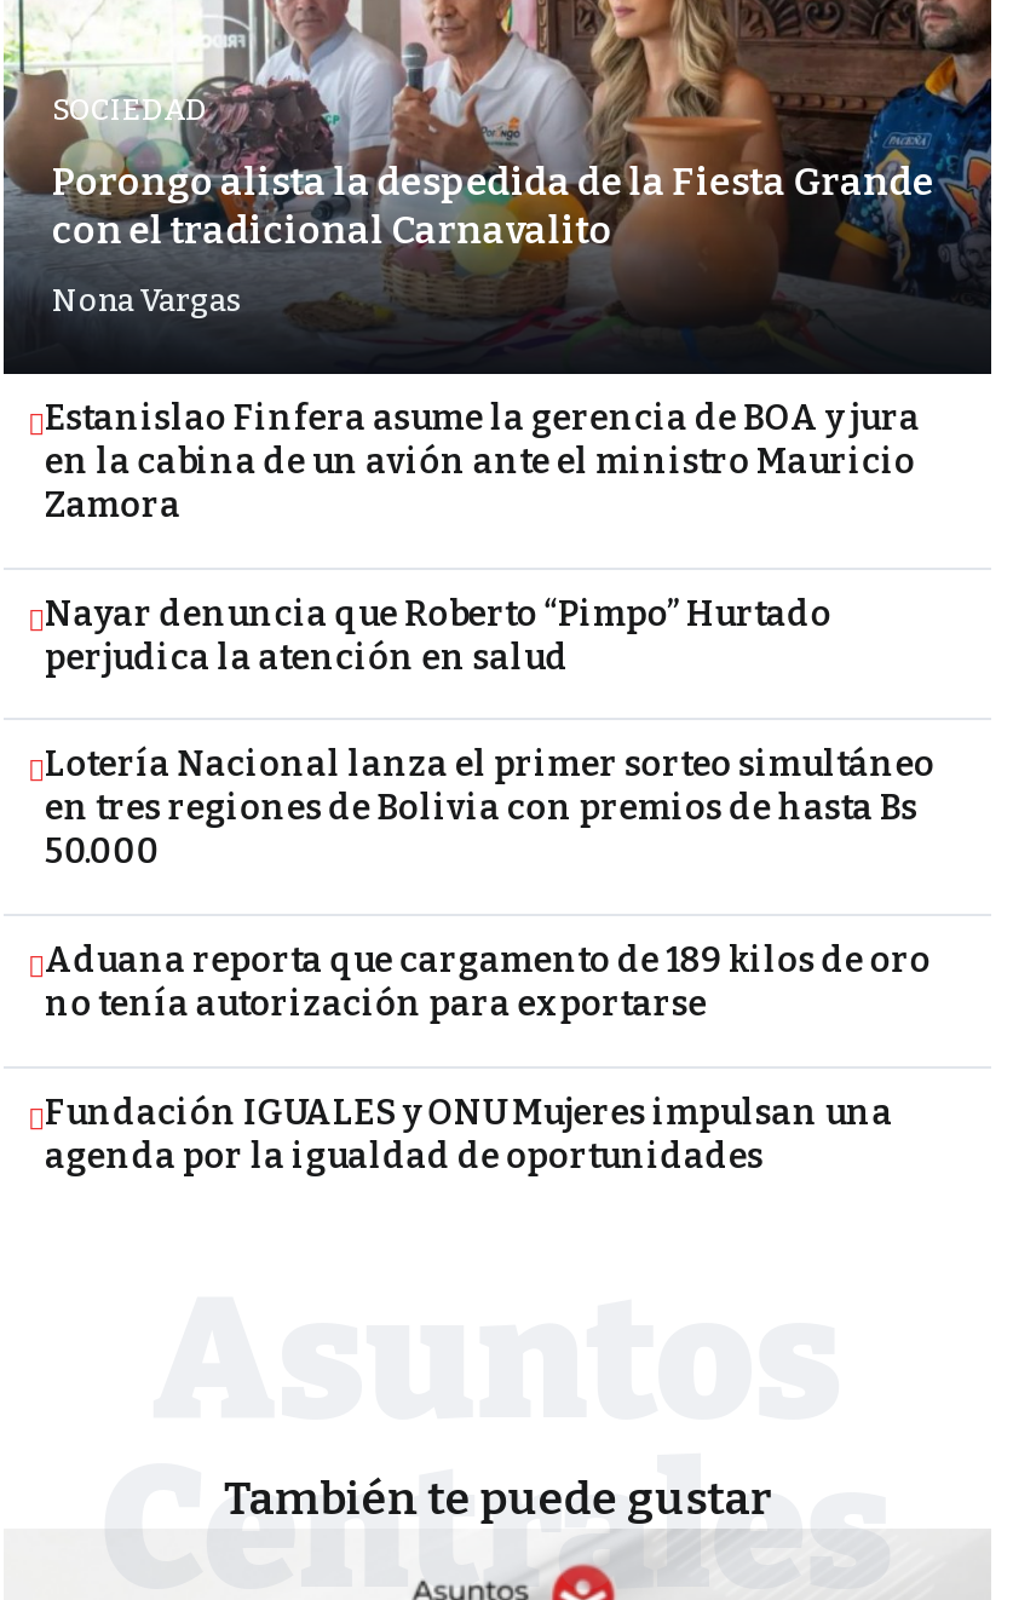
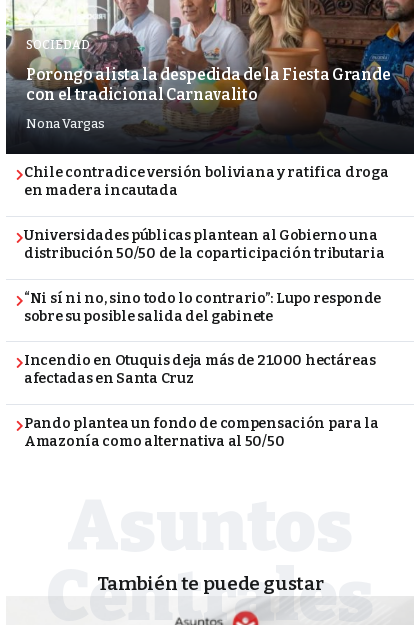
- Estanislao Finfera asume la gerencia de BOA y jura
- en la cabina de un avión ante el ministro Mauricio
- Zamora
+ Chile contradice versión boliviana y ratifica droga
+ en madera incautada

- Nayar denuncia que Roberto “Pimpo” Hurtado
- perjudica la atención en salud
+ Universidades públicas plantean al Gobierno una
+ distribución 50/50 de la coparticipación tributaria

- Lotería Nacional lanza el primer sorteo simultáneo
- en tres regiones de Bolivia con premios de hasta Bs
- 50.000
+ “Ni sí ni no, sino todo lo contrario”: Lupo responde
+ sobre su posible salida del gabinete

- Aduana reporta que cargamento de 189 kilos de oro
- no tenía autorización para exportarse
+ Incendio en Otuquis deja más de 21.000 hectáreas
+ afectadas en Santa Cruz

- Fundación IGUALES y ONU Mujeres impulsan una
- agenda por la igualdad de oportunidades
+ Pando plantea un fondo de compensación para la
+ Amazonía como alternativa al 50/50
